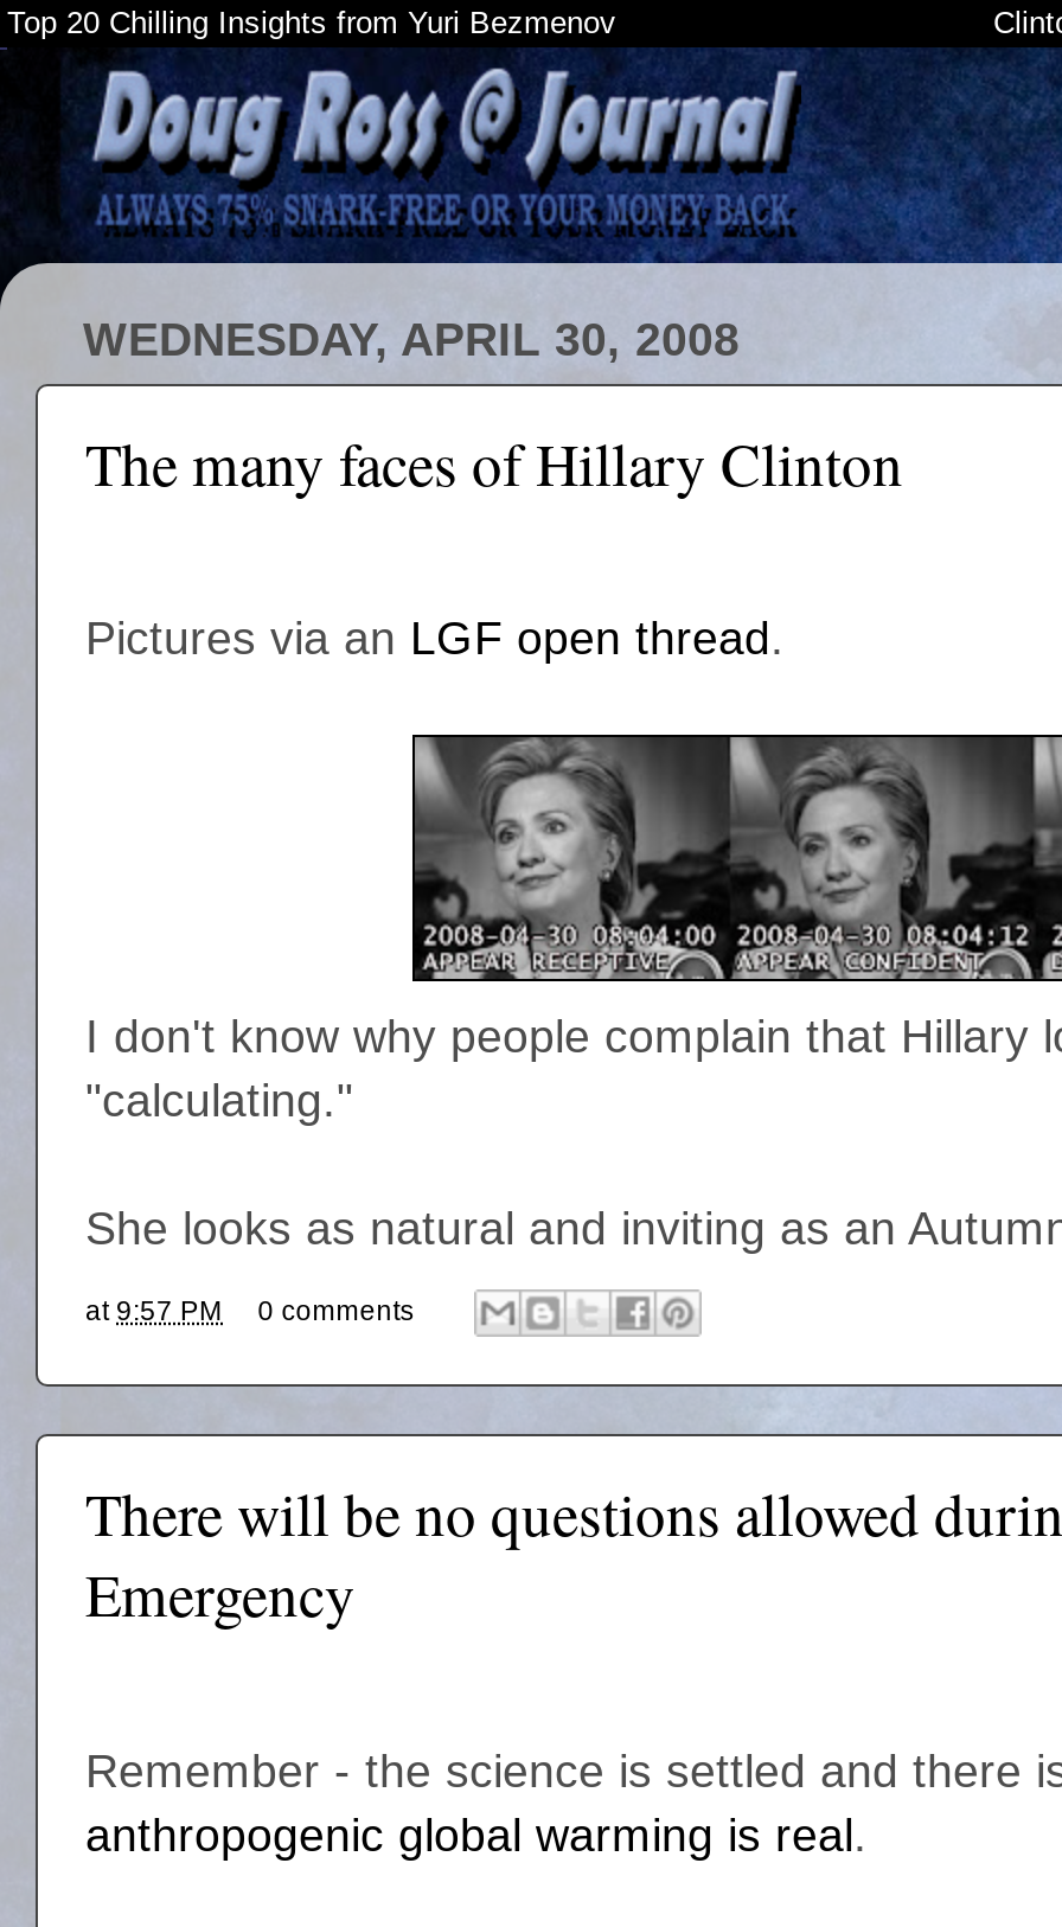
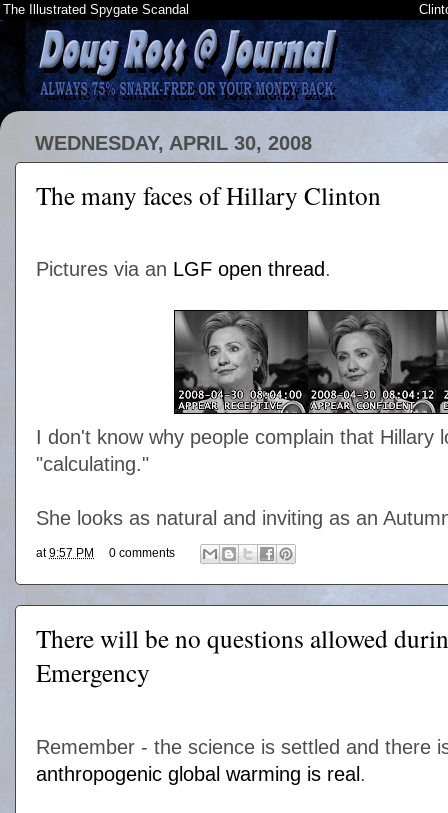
- Top 20 Chilling Insights from Yuri Bezmenov
+ The Illustrated Spygate Scandal
